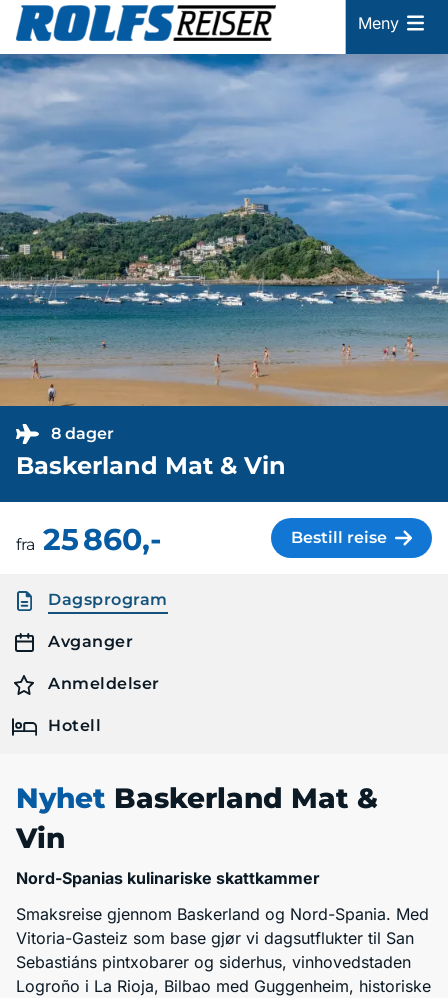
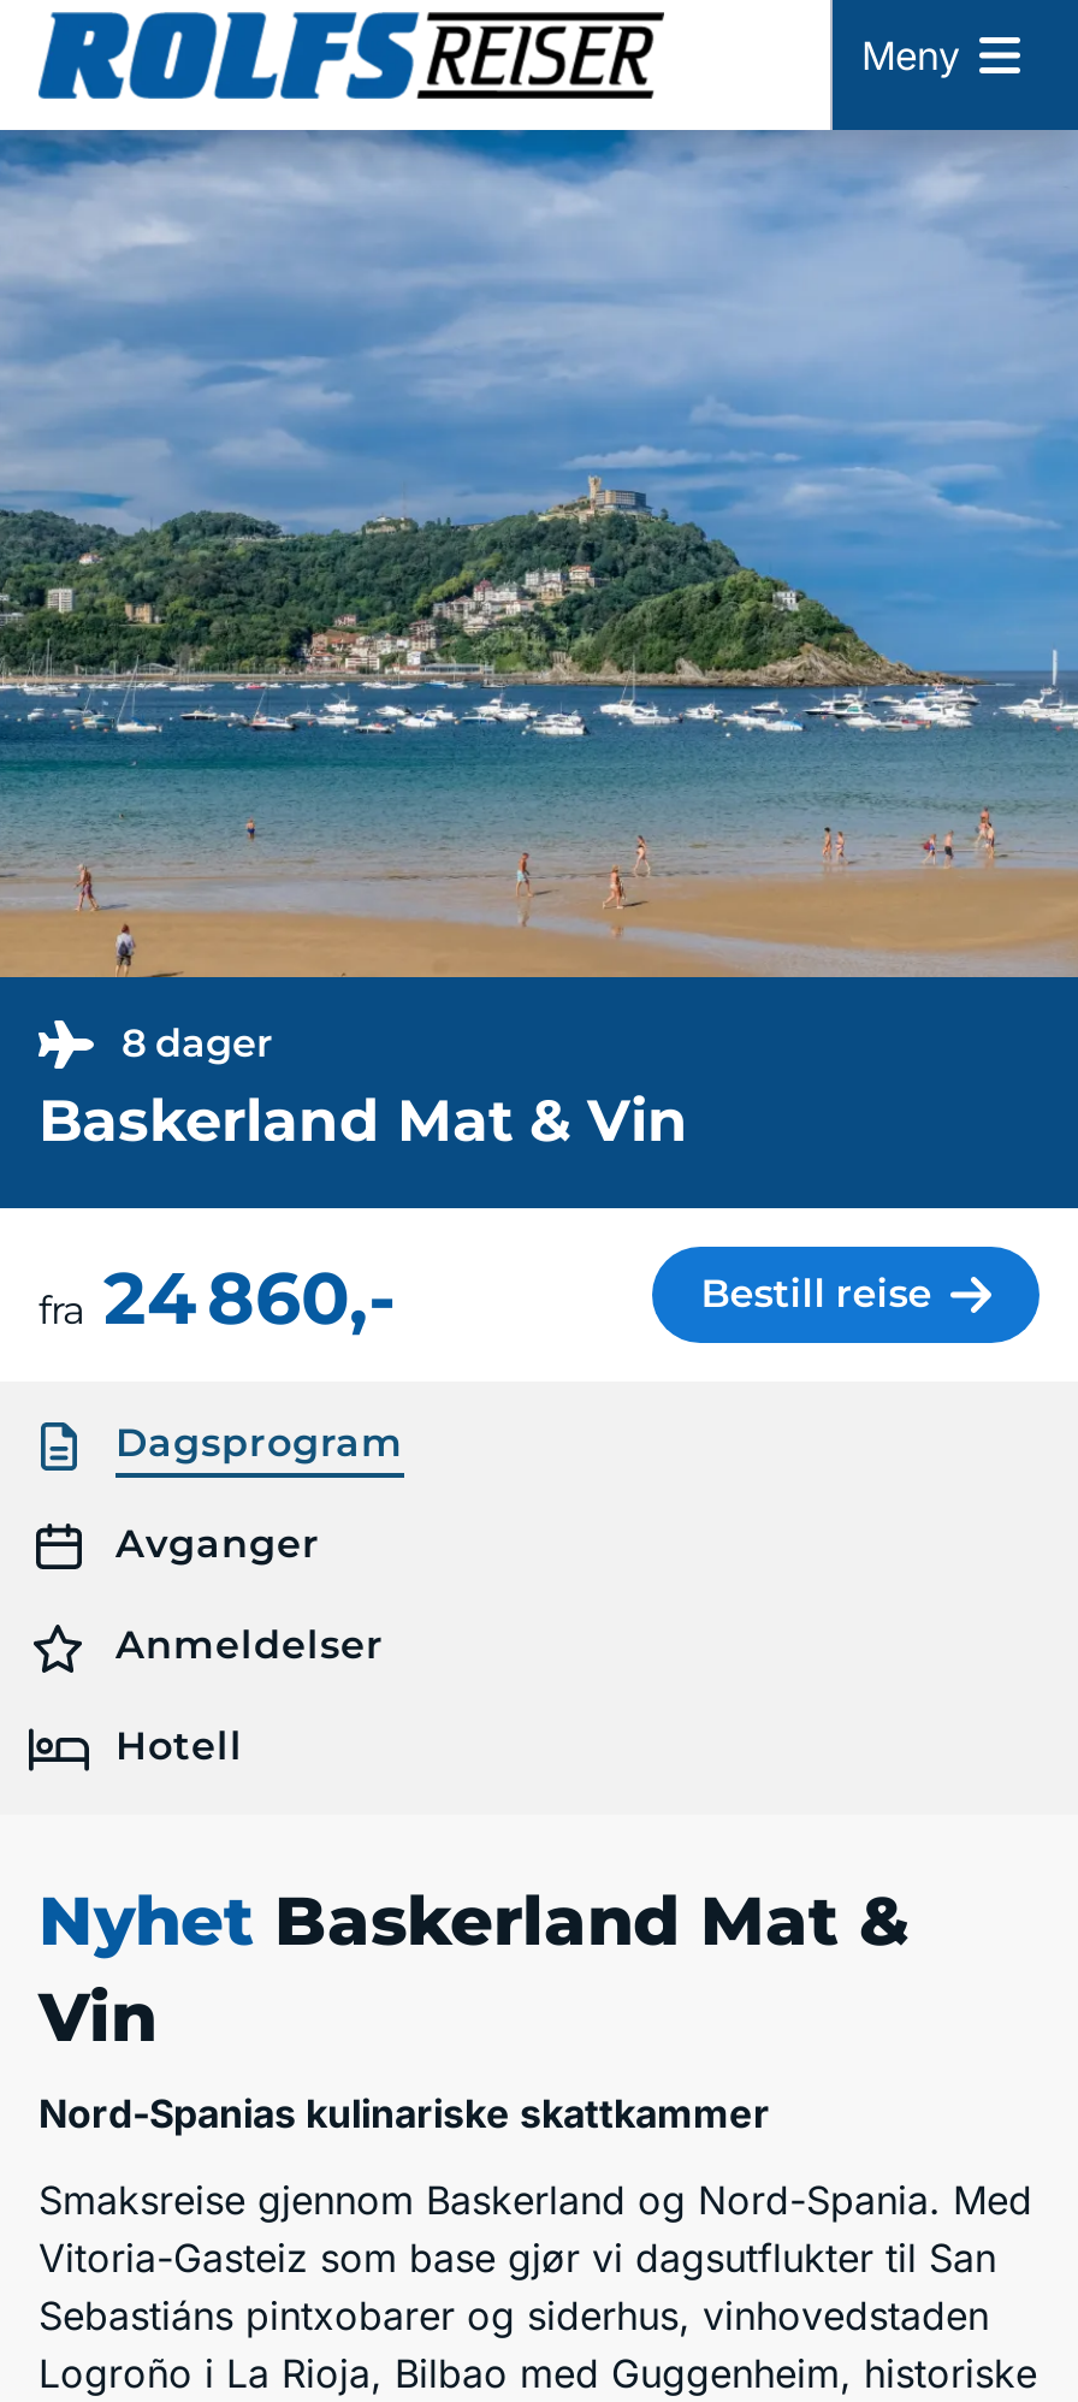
- fra 25 860,-
+ fra 24 860,-
